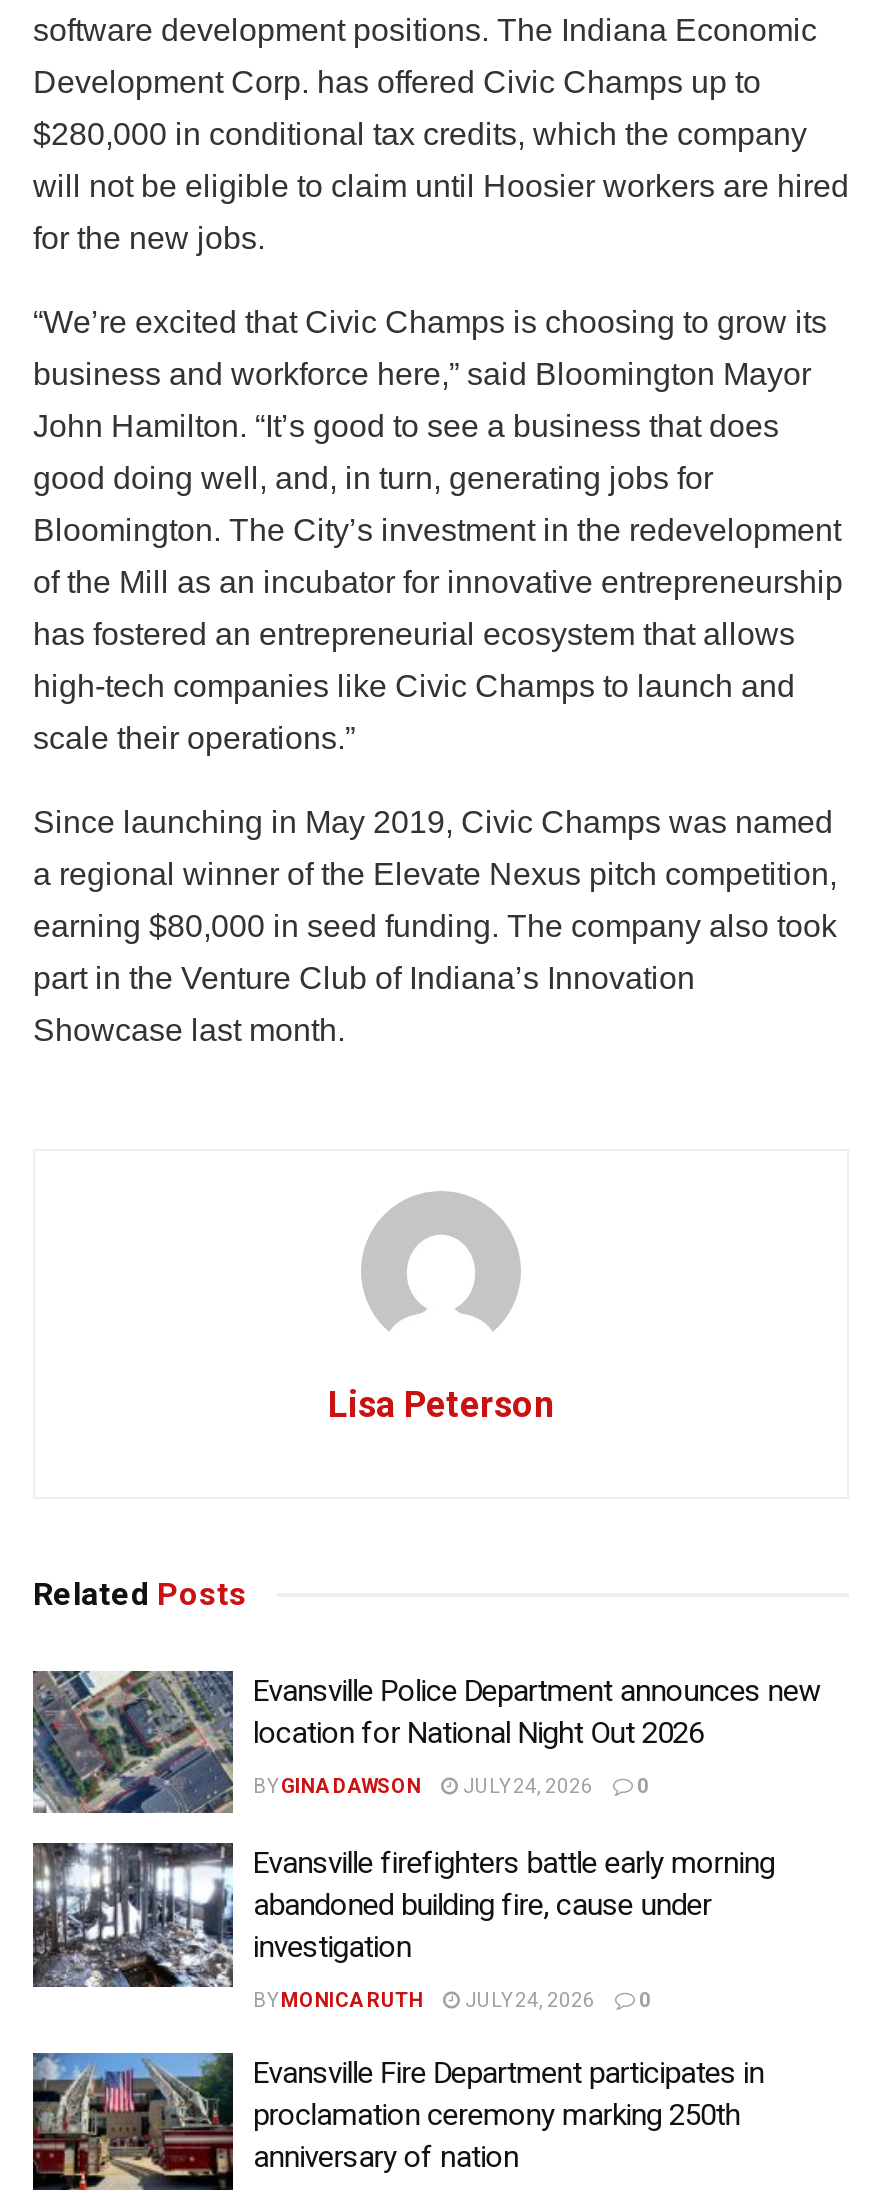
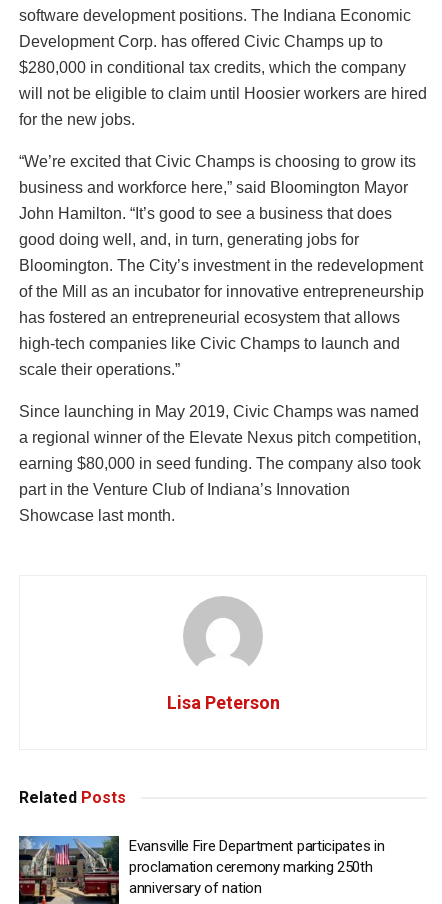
- [image]
- Evansville Police Department announces new
- location for National Night Out 2026
- BY GINA DAWSON
- JULY 24, 2026
- 0
- Evansville firefighters battle early morning
- abandoned building fire, cause under
- investigation
- BY MONICA RUTH
- JULY 24, 2026
- 0

- [image]
